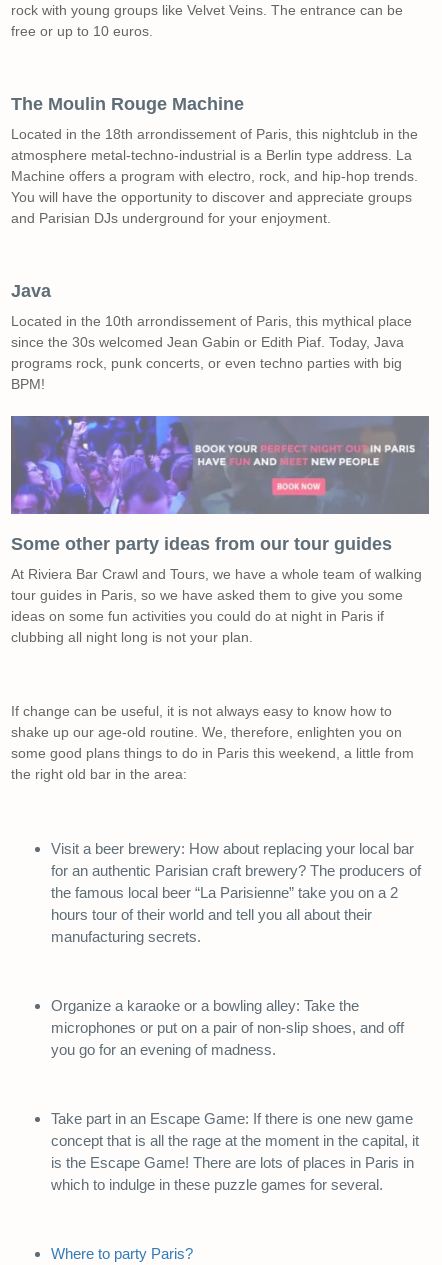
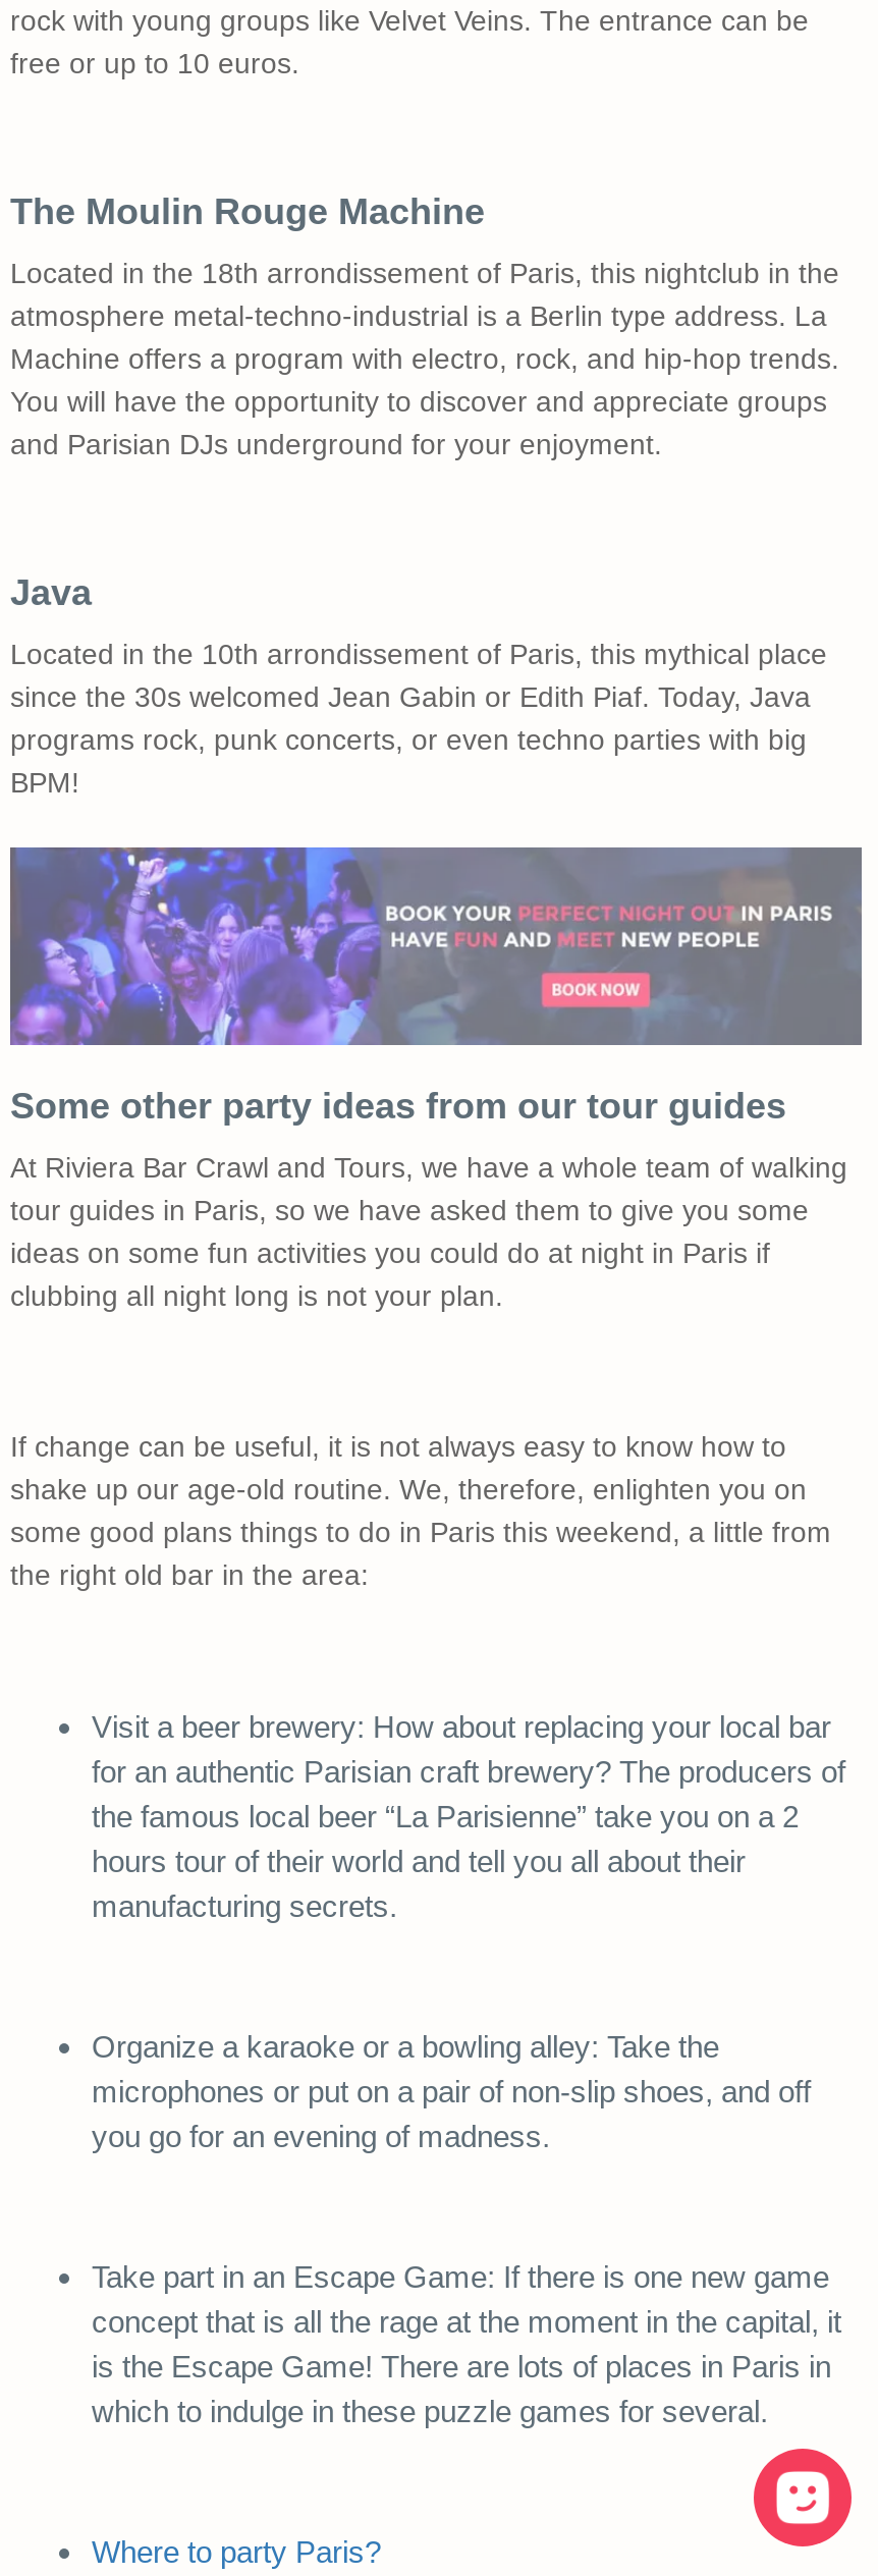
+ [image]
